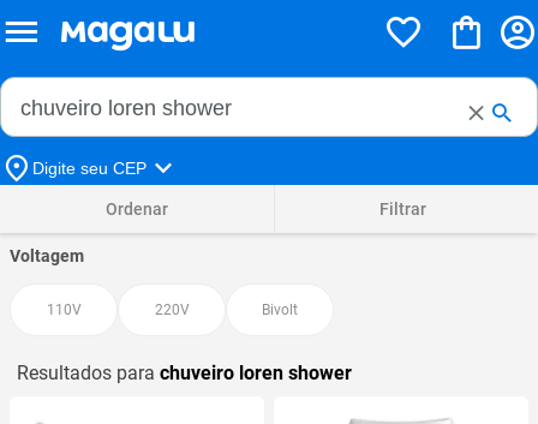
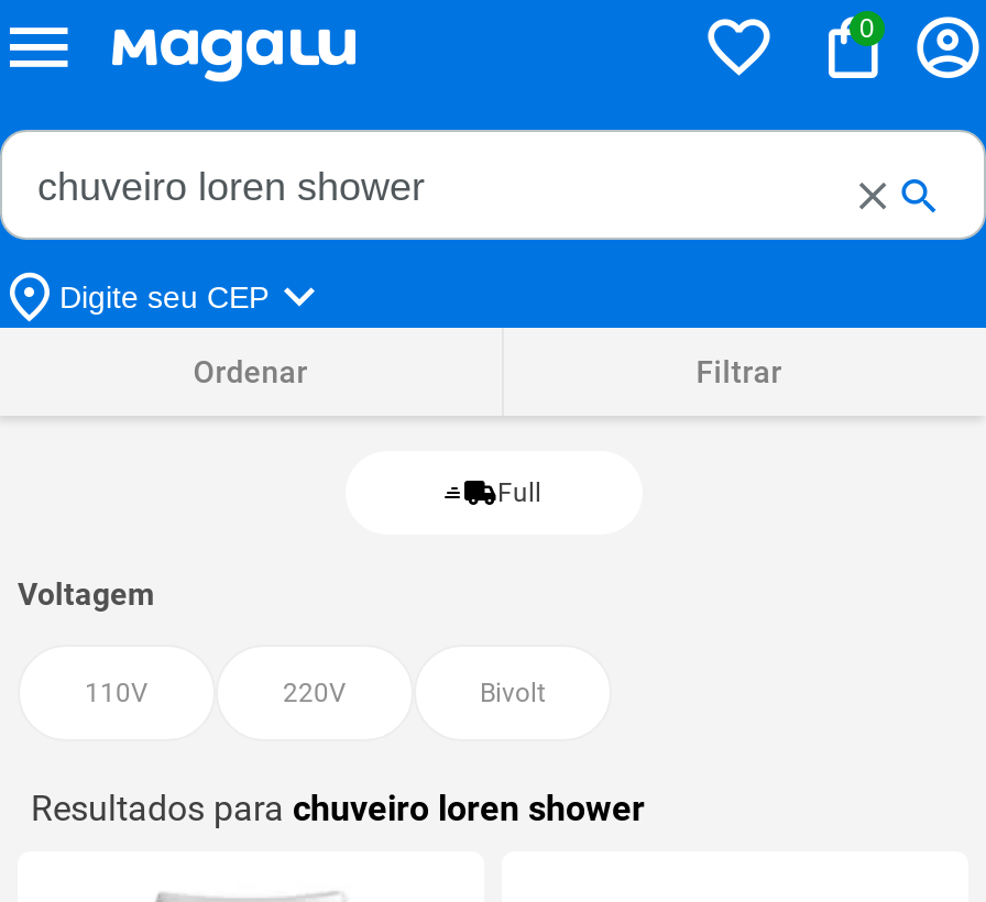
+ 0

+ Full
